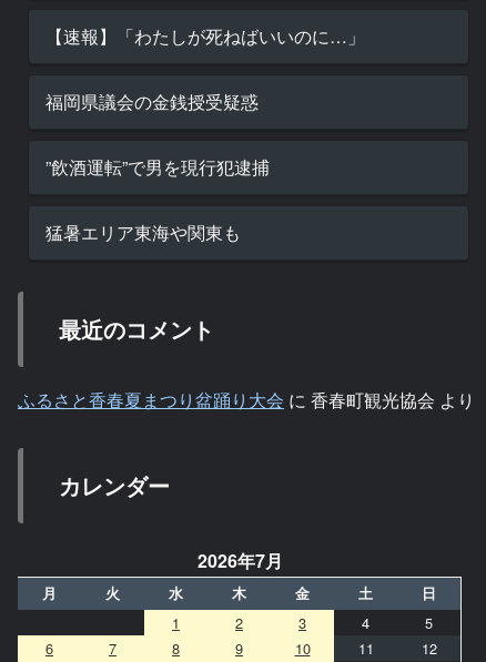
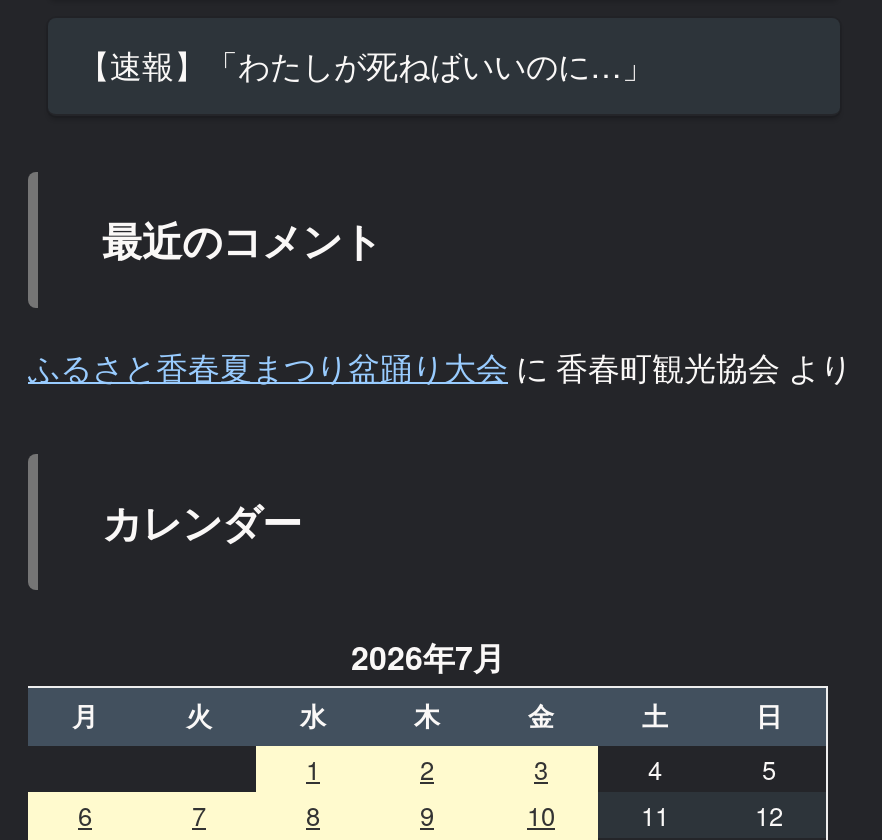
- 福岡県議会の金銭授受疑惑
- ”飲酒運転”で男を現行犯逮捕
- 猛暑エリア東海や関東も
